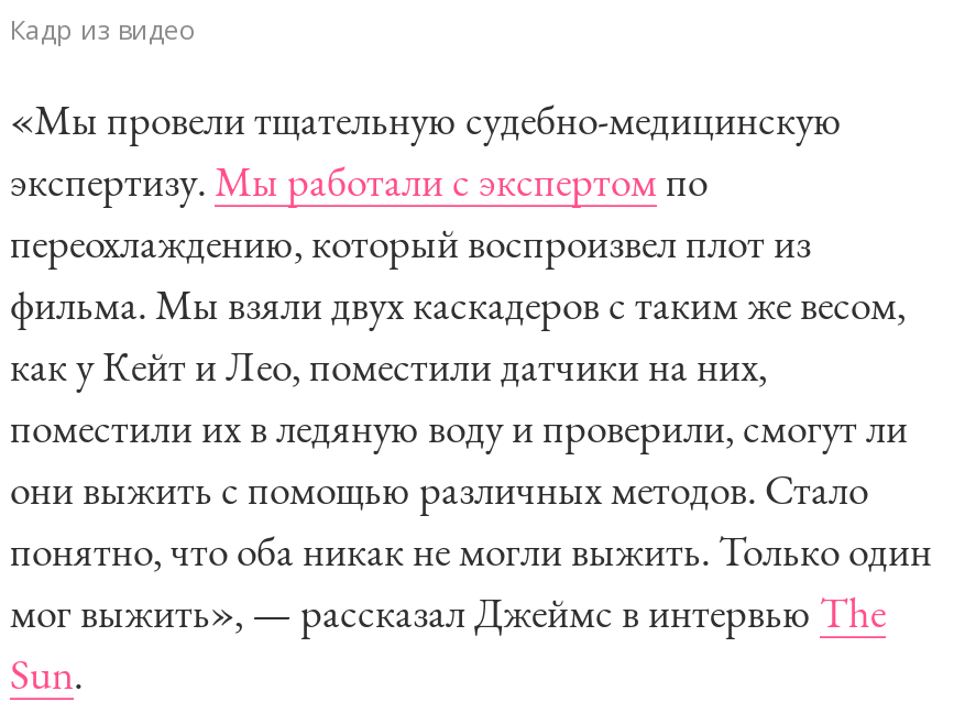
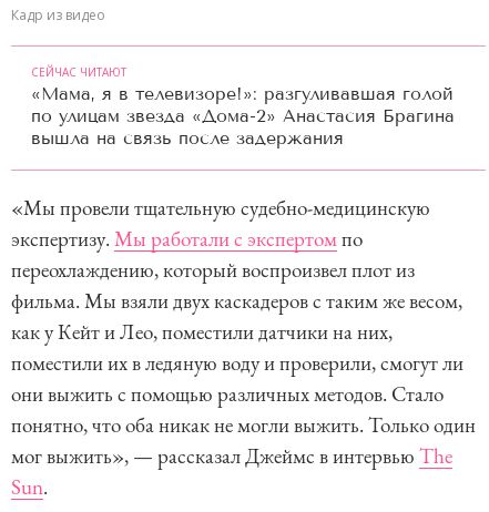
+ СЕЙЧАС ЧИТАЮТ
+ «Мама, я в телевизоре!»: разгуливавшая голой
+ по улицам звезда «Дома-2» Анастасия Брагина
+ вышла на связь после задержания
